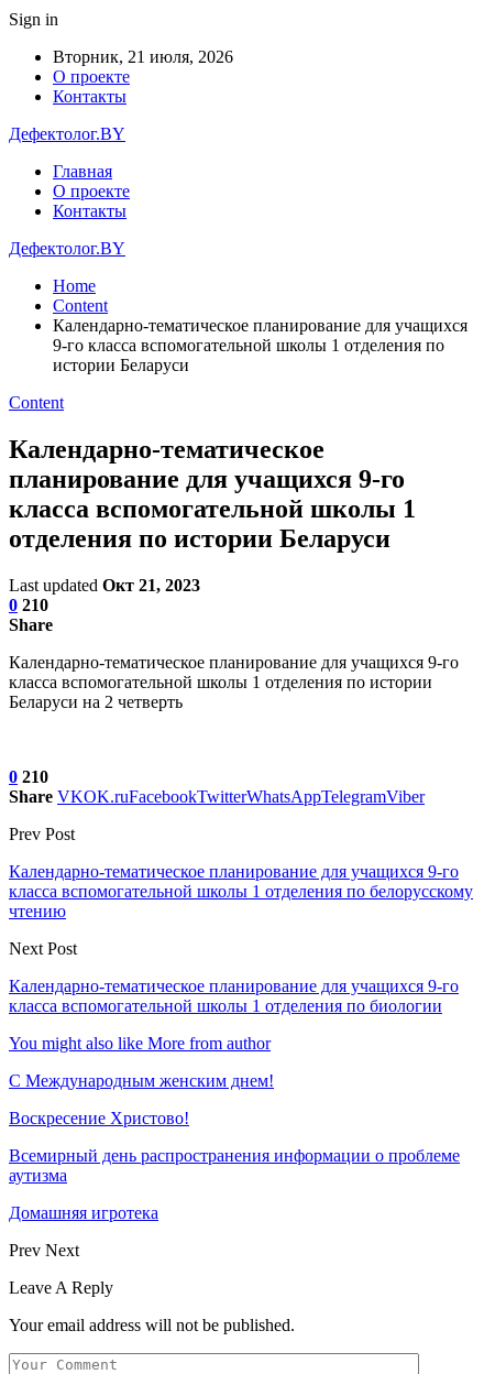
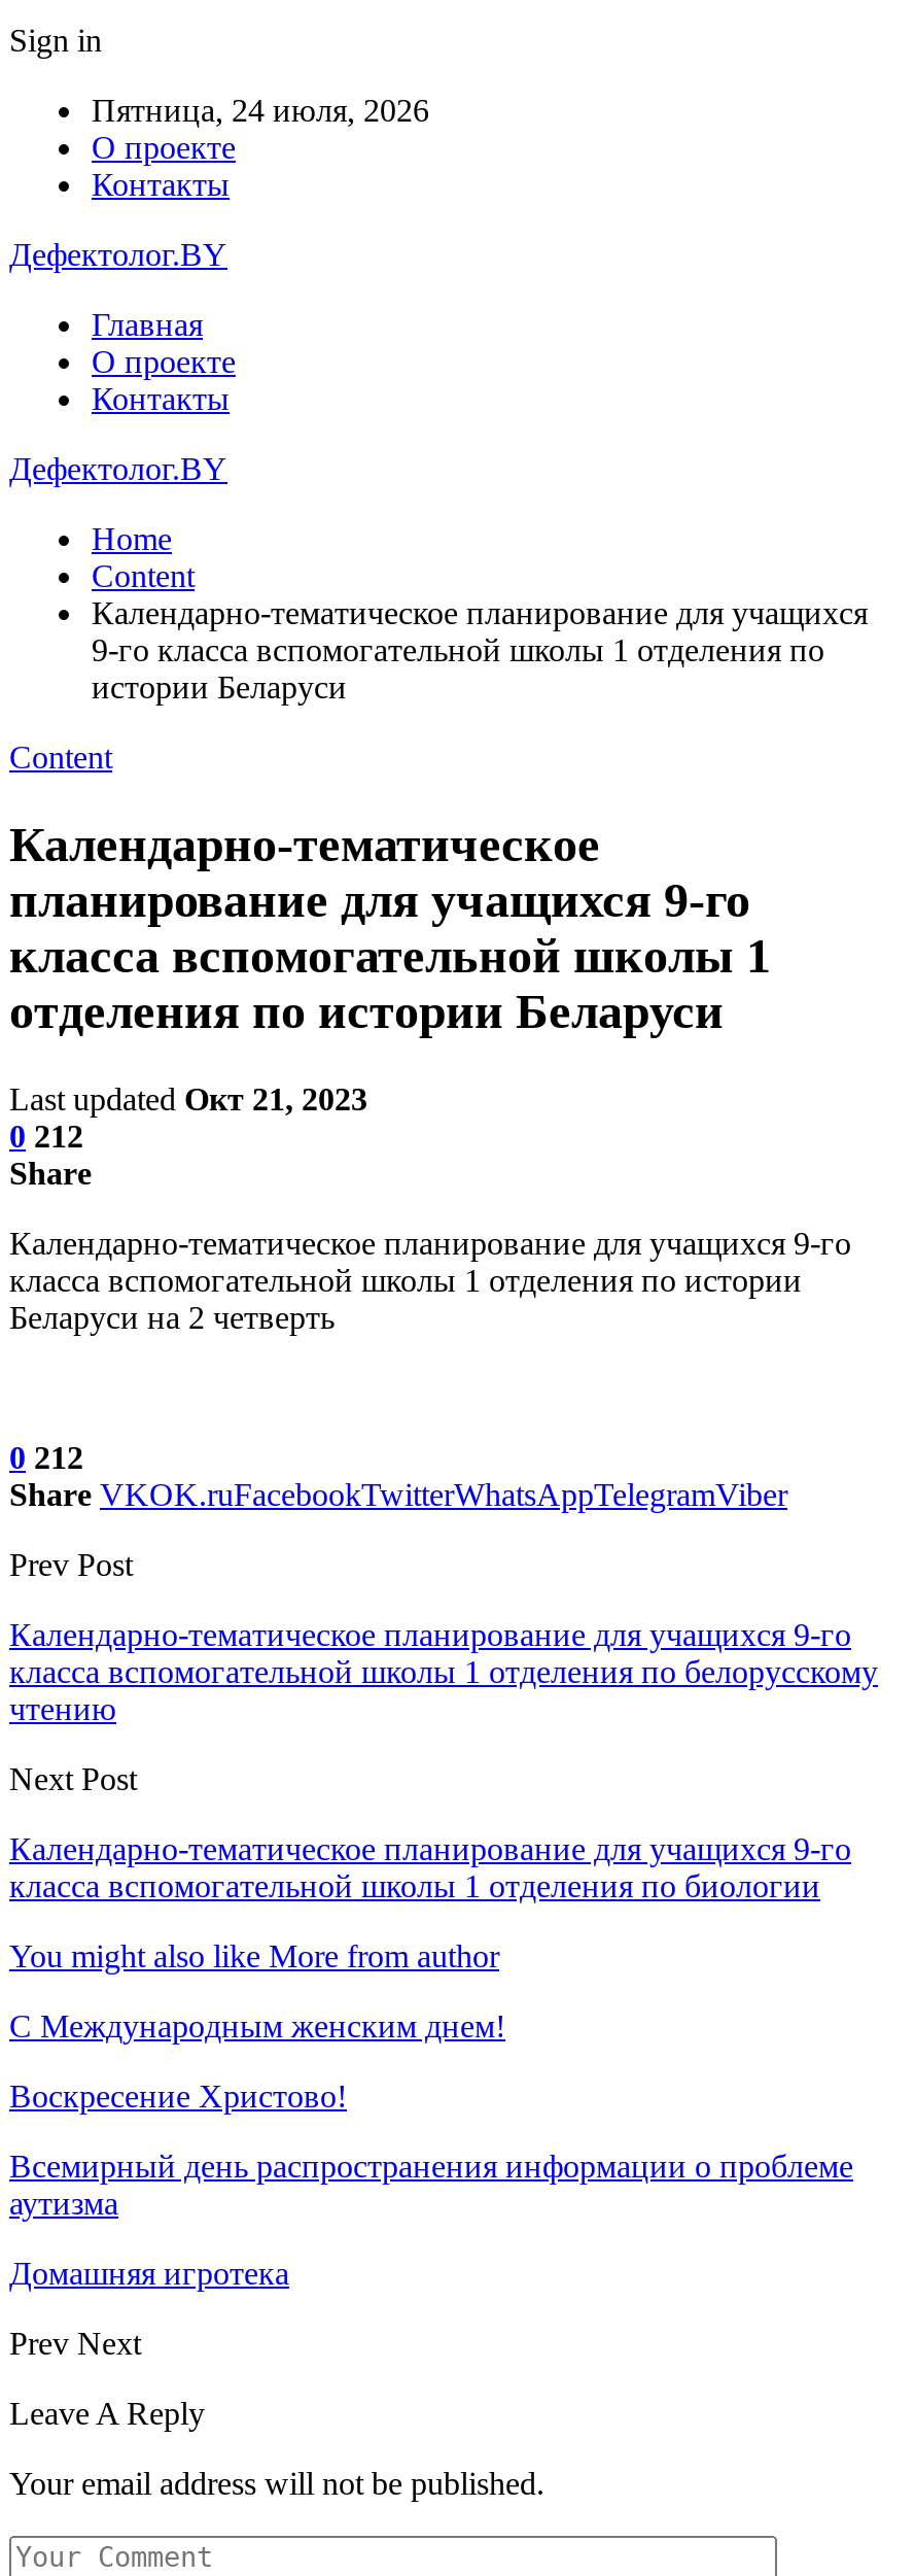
- Вторник, 21 июля, 2026
+ Пятница, 24 июля, 2026

- 0 210
+ 0 212

- 0 210
+ 0 212
